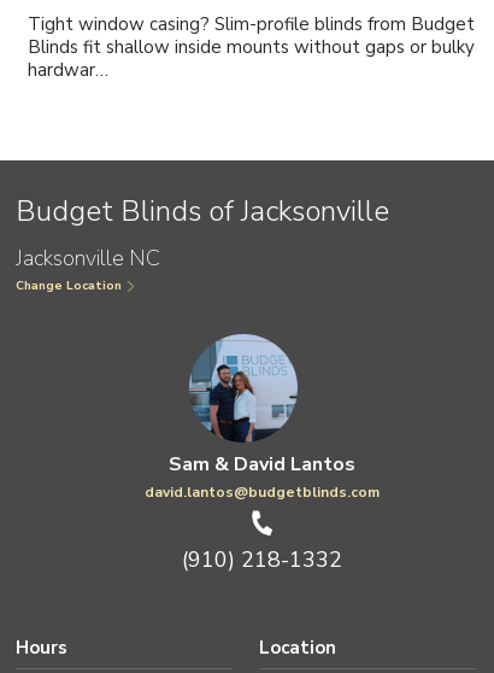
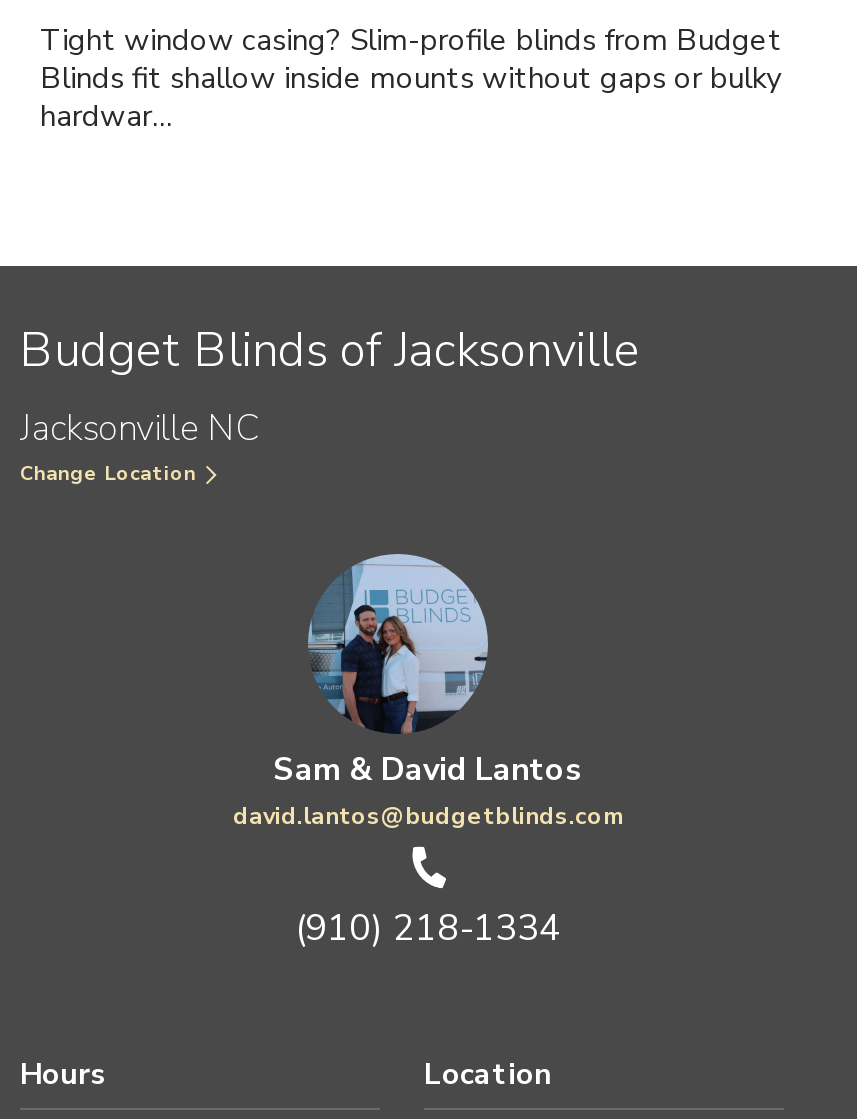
- (910) 218-1332
+ (910) 218-1334
